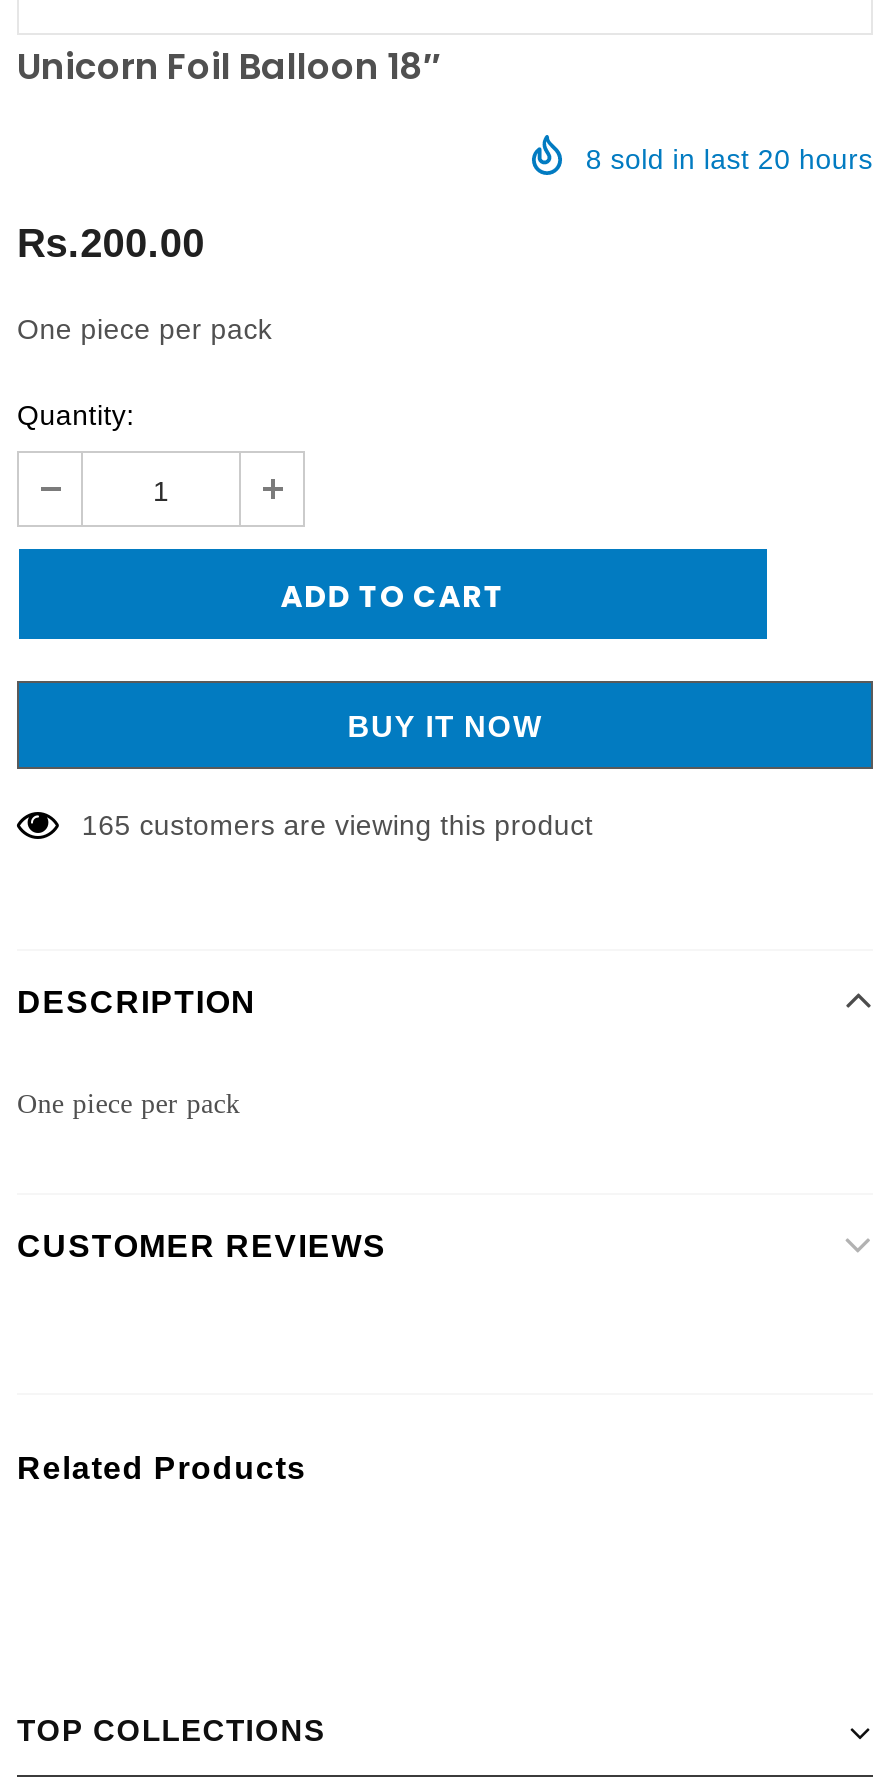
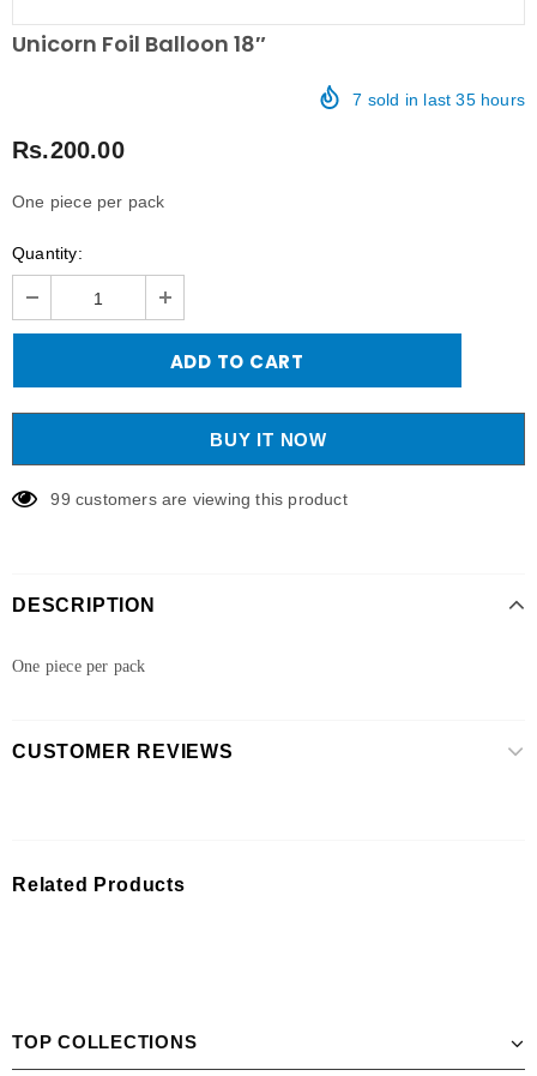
- 8 sold in last 20 hours
+ 7 sold in last 35 hours

- 165 customers are viewing this product
+ 99 customers are viewing this product
